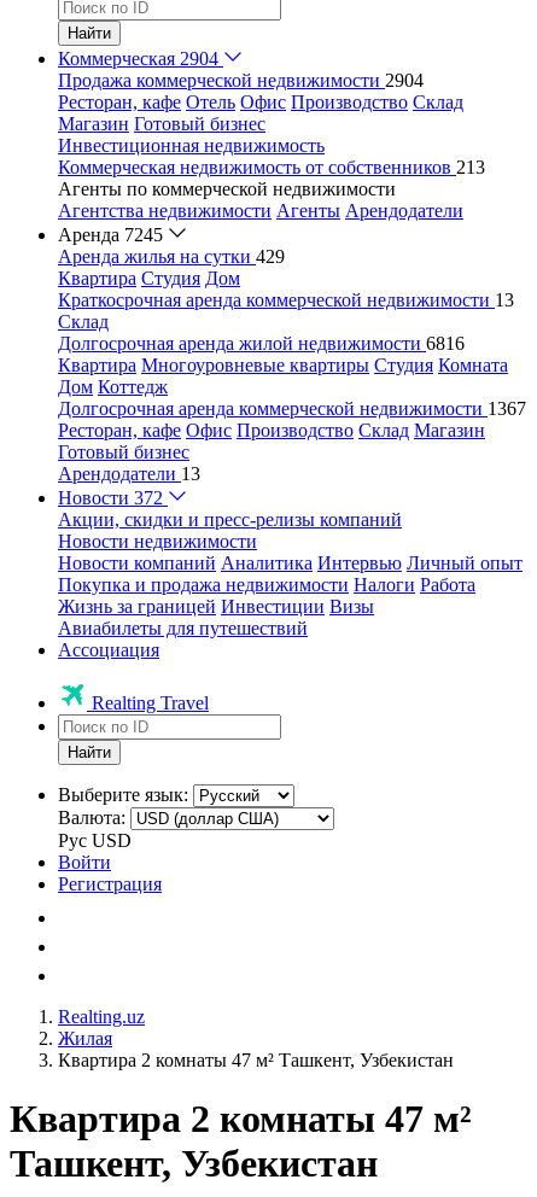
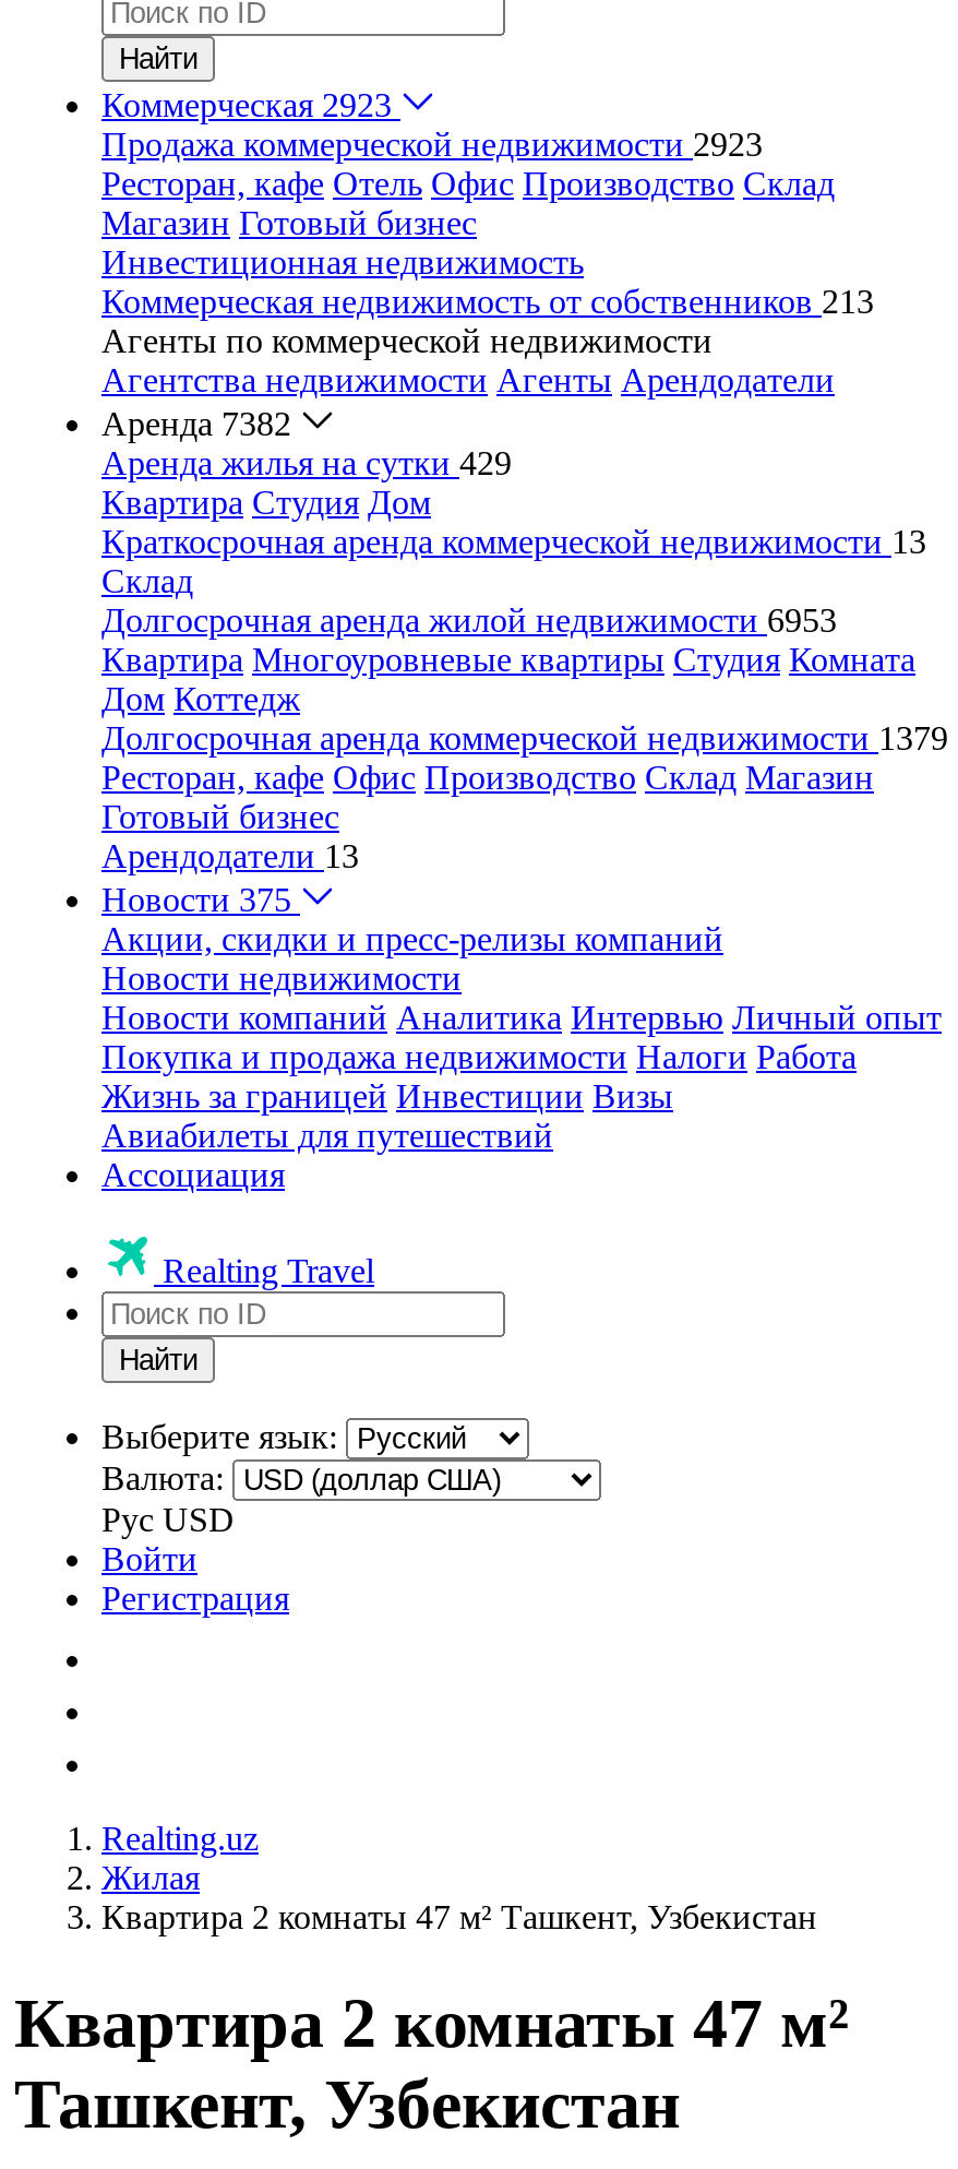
- Коммерческая 2904
+ Коммерческая 2923

- Продажа коммерческой недвижимости 2904
+ Продажа коммерческой недвижимости 2923

- Аренда 7245
+ Аренда 7382

- Долгосрочная аренда жилой недвижимости 6816
+ Долгосрочная аренда жилой недвижимости 6953

- Долгосрочная аренда коммерческой недвижимости 1367
+ Долгосрочная аренда коммерческой недвижимости 1379

- Новости 372
+ Новости 375
